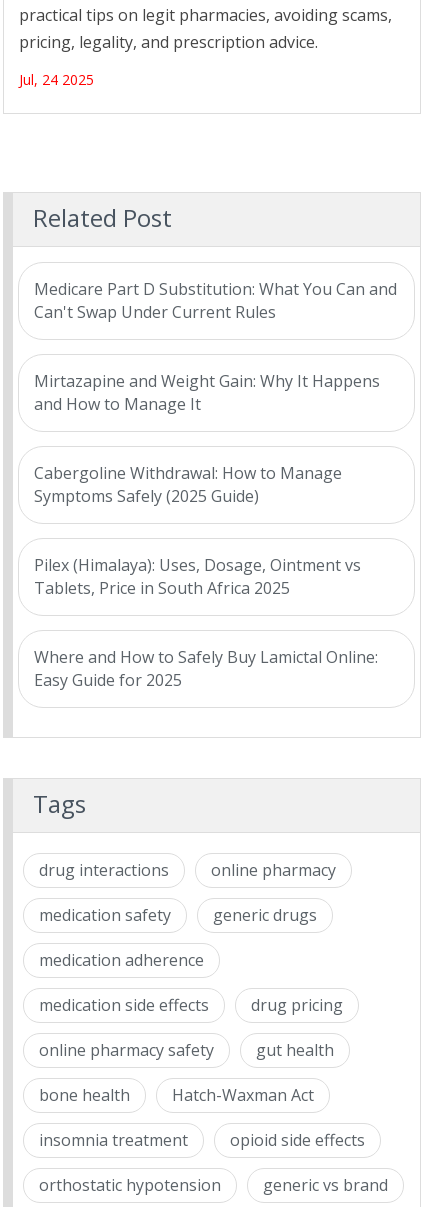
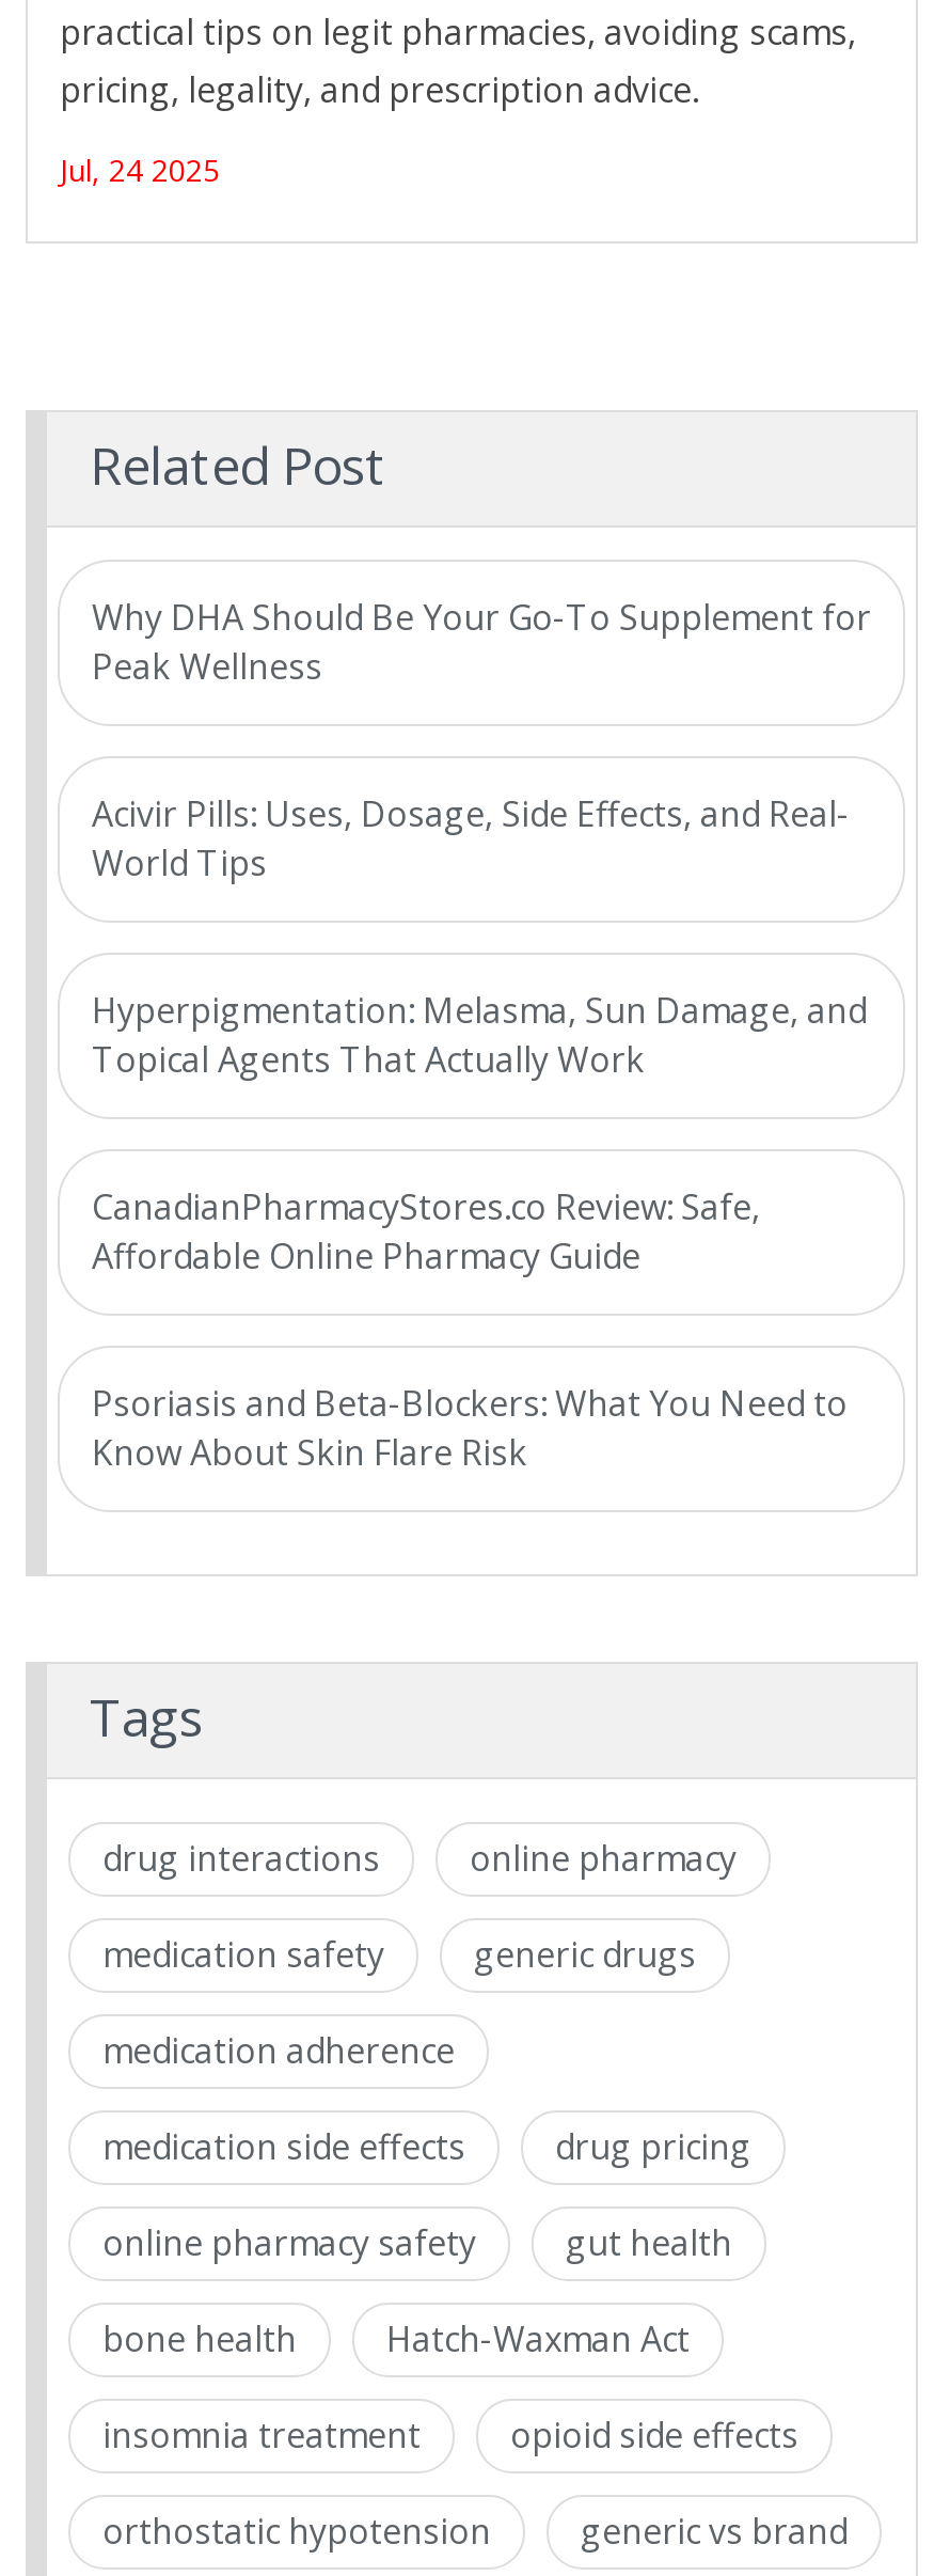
- Medicare Part D Substitution: What You Can and
- Can't Swap Under Current Rules
+ Why DHA Should Be Your Go-To Supplement for
+ Peak Wellness

- Mirtazapine and Weight Gain: Why It Happens
- and How to Manage It
+ Acivir Pills: Uses, Dosage, Side Effects, and Real-
+ World Tips

- Cabergoline Withdrawal: How to Manage
- Symptoms Safely (2025 Guide)
+ Hyperpigmentation: Melasma, Sun Damage, and
+ Topical Agents That Actually Work

- Pilex (Himalaya): Uses, Dosage, Ointment vs
- Tablets, Price in South Africa 2025
+ CanadianPharmacyStores.co Review: Safe,
+ Affordable Online Pharmacy Guide

- Where and How to Safely Buy Lamictal Online:
- Easy Guide for 2025
+ Psoriasis and Beta-Blockers: What You Need to
+ Know About Skin Flare Risk
